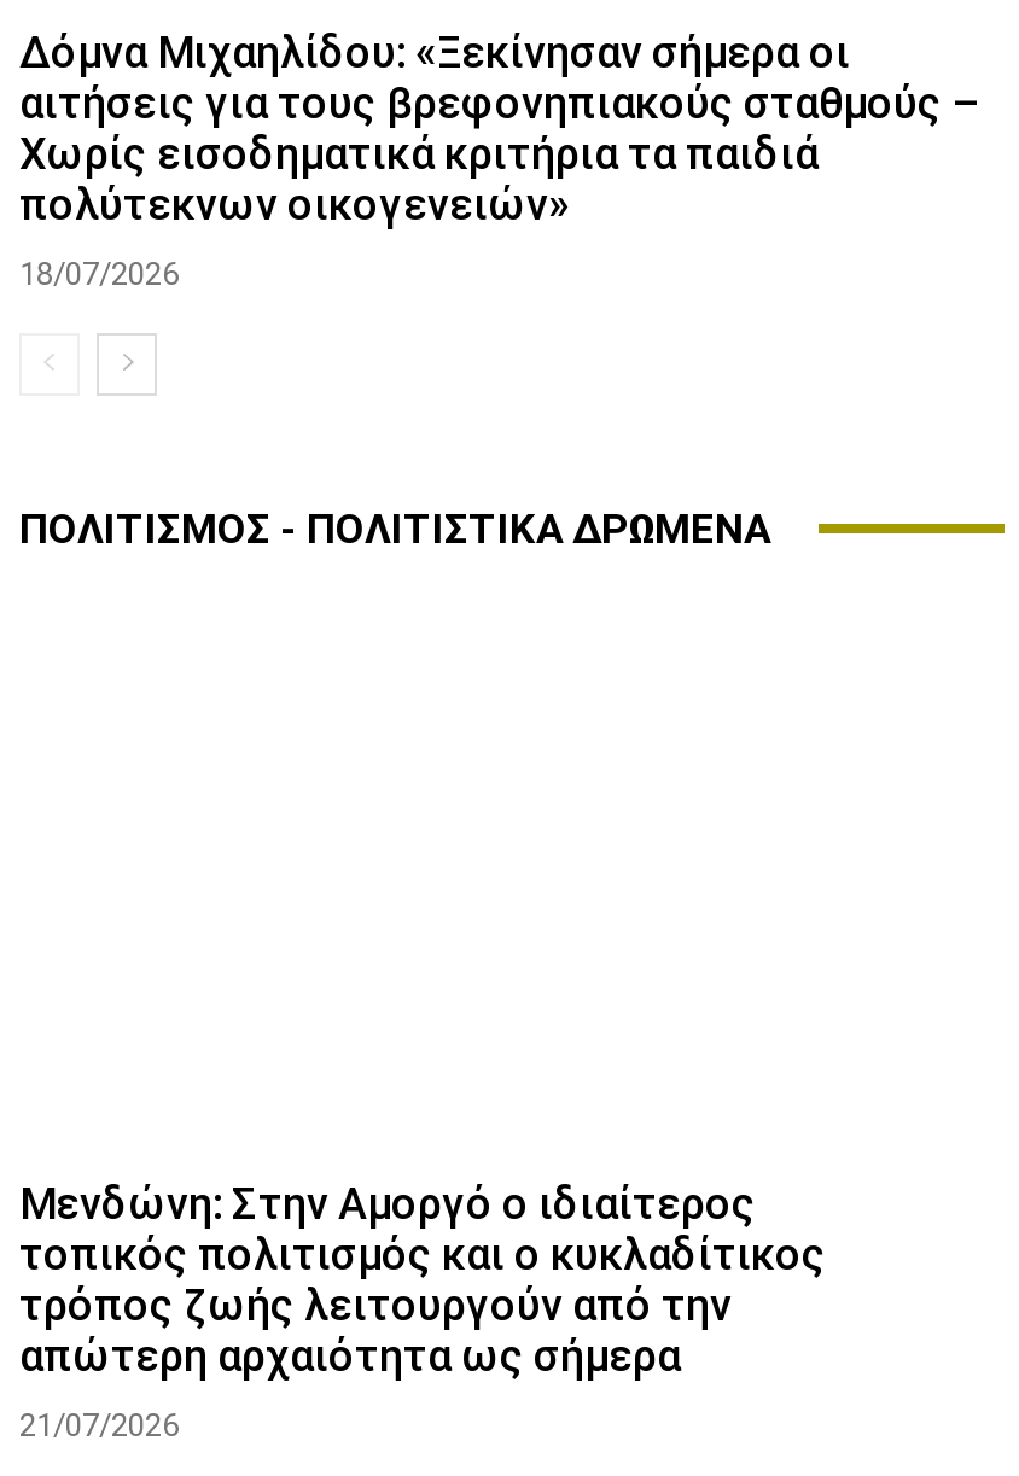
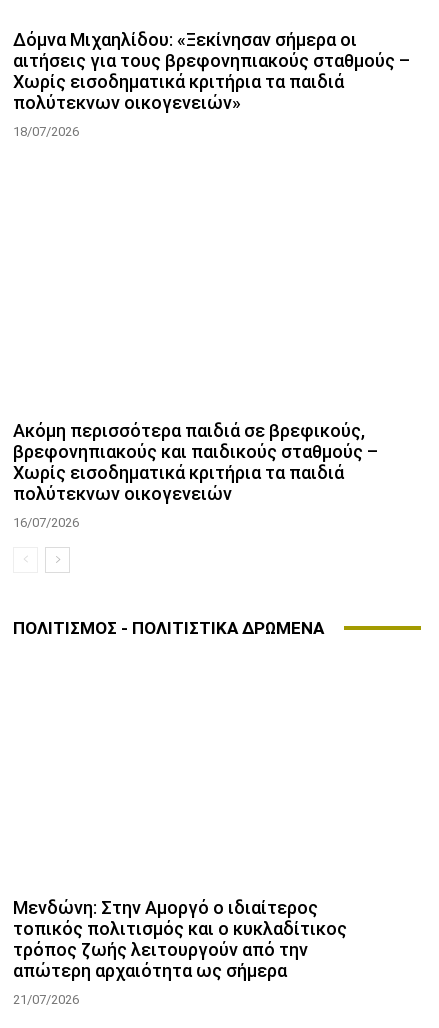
+ Ακόμη περισσότερα παιδιά σε βρεφικούς,
+ βρεφονηπιακούς και παιδικούς σταθμούς –
+ Χωρίς εισοδηματικά κριτήρια τα παιδιά
+ πολύτεκνων οικογενειών
+ 16/07/2026
